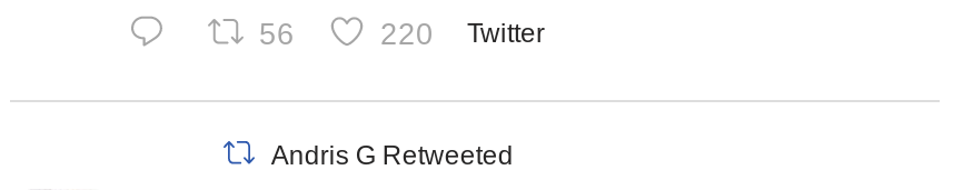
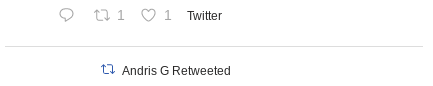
- 56
- 220
+ 1
+ 1
